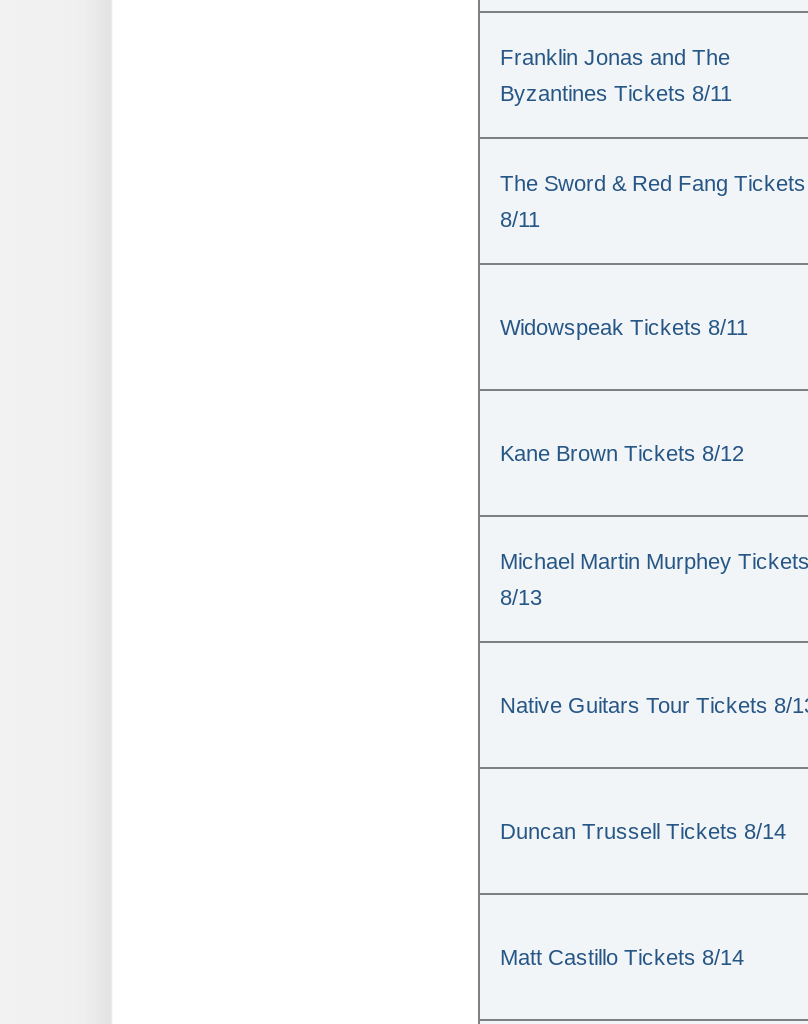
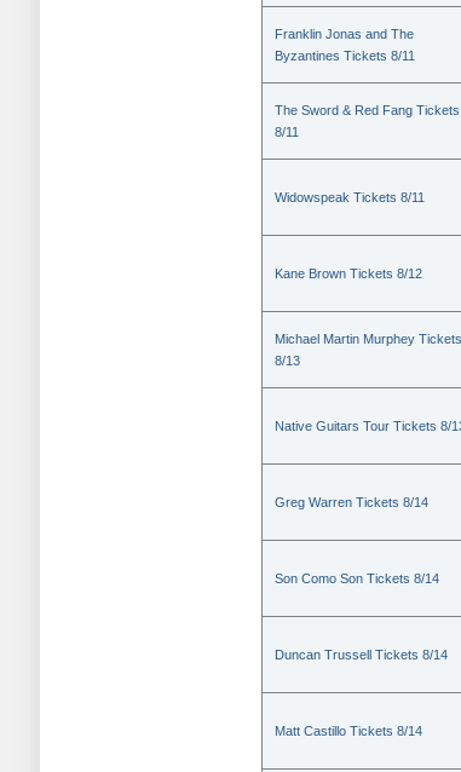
+ Greg Warren Tickets 8/14

+ Son Como Son Tickets 8/14
